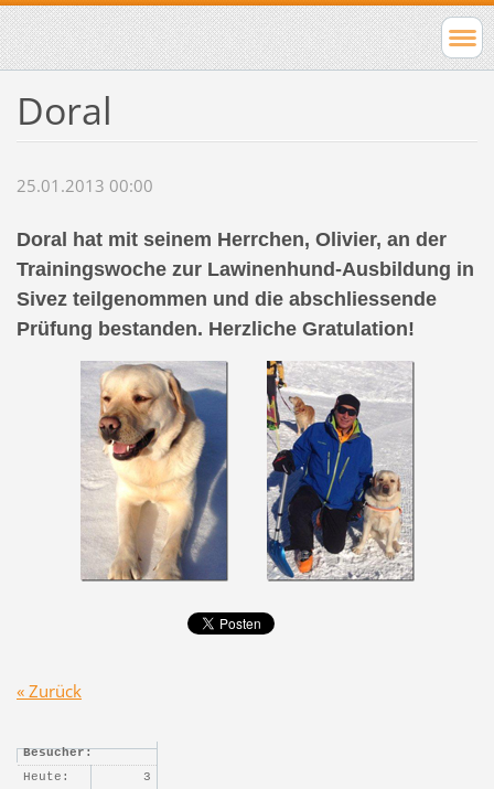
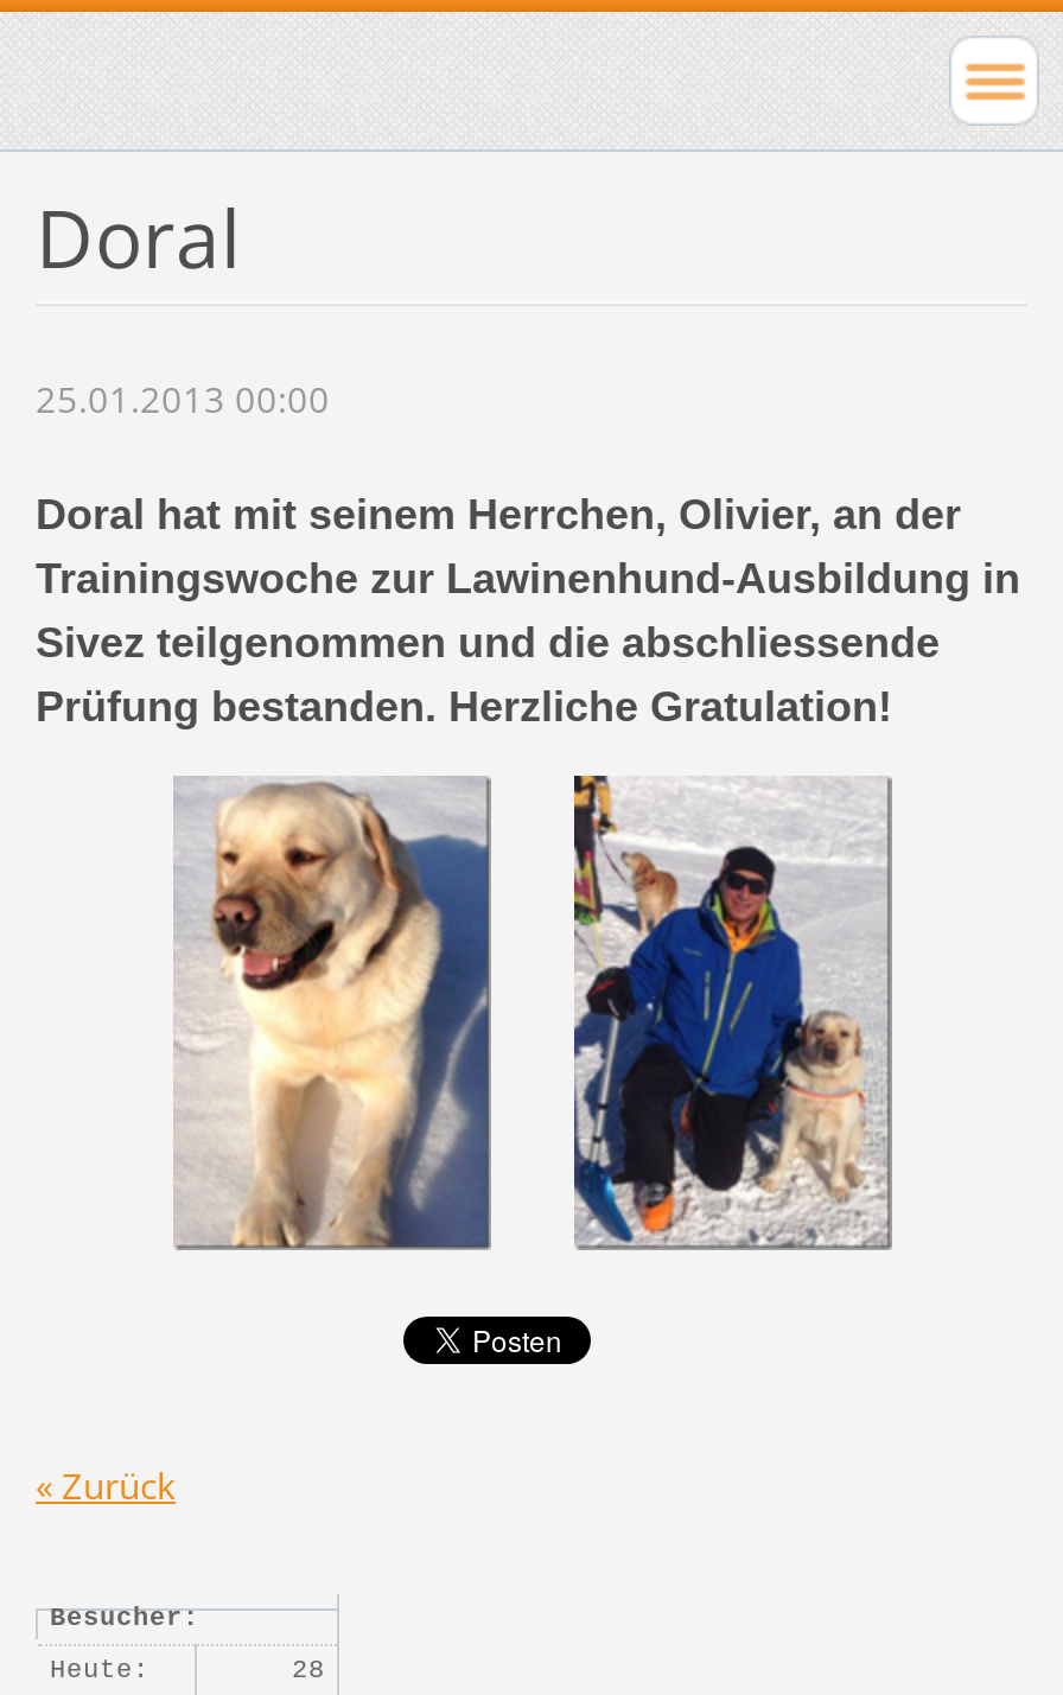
- 3
+ 28
